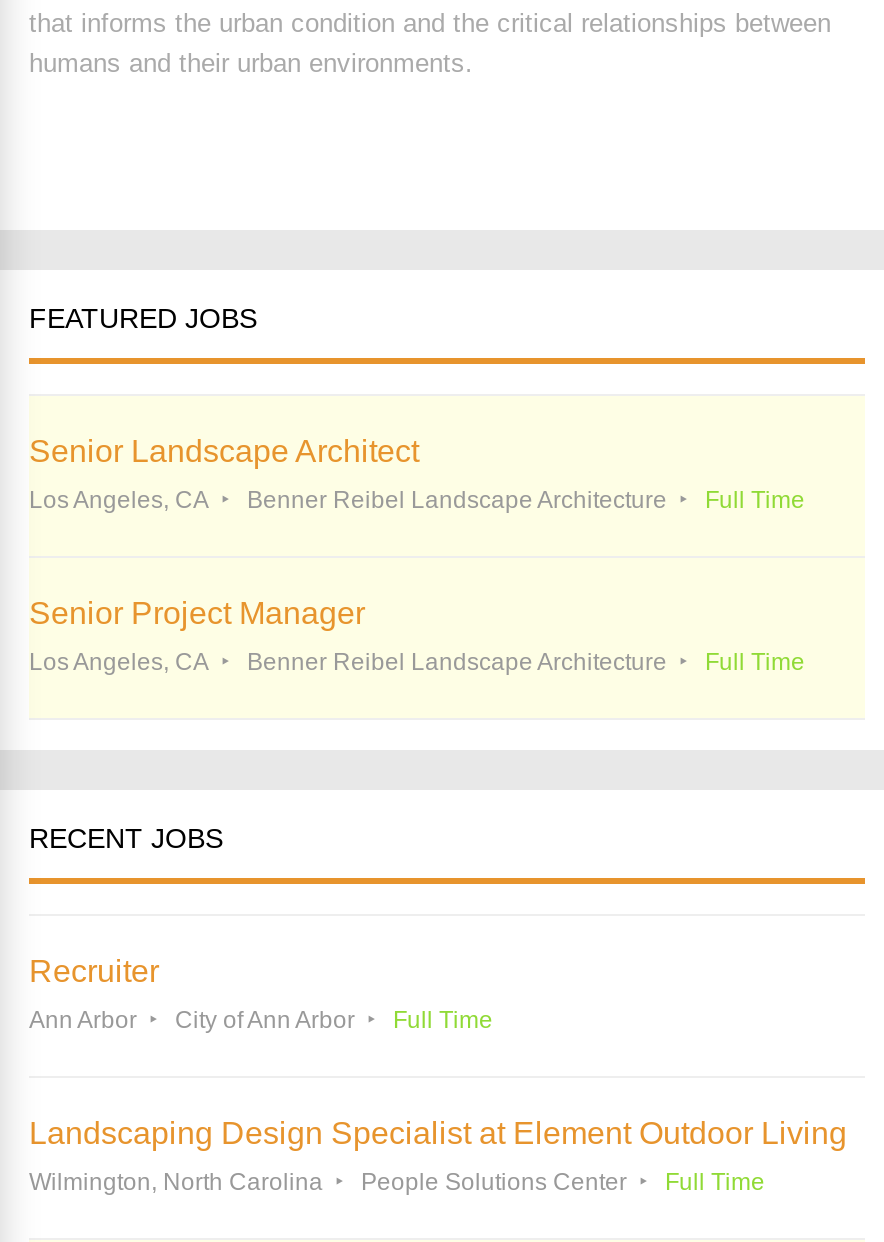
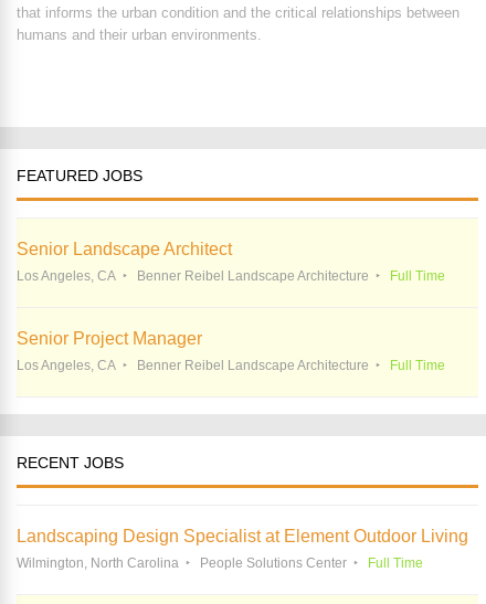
- Recruiter
- Ann Arbor
- City of Ann Arbor
- Full Time
